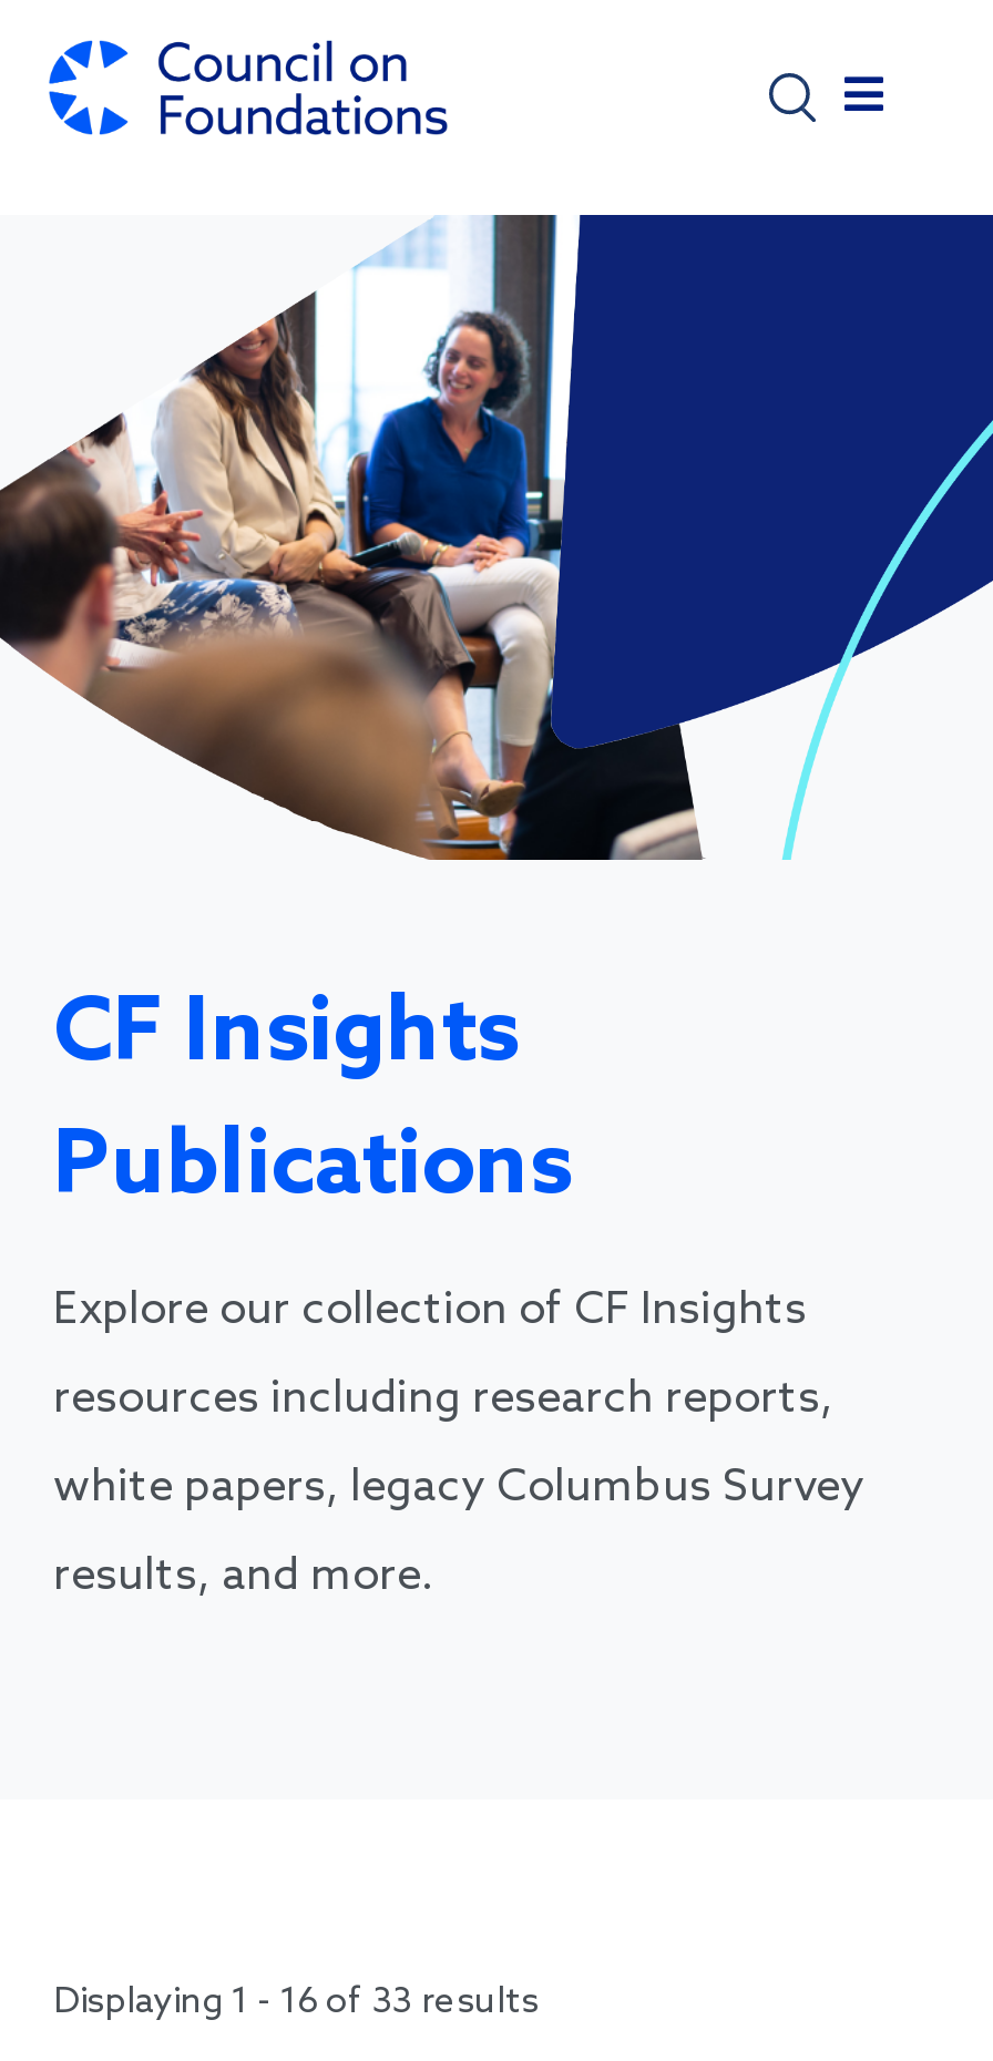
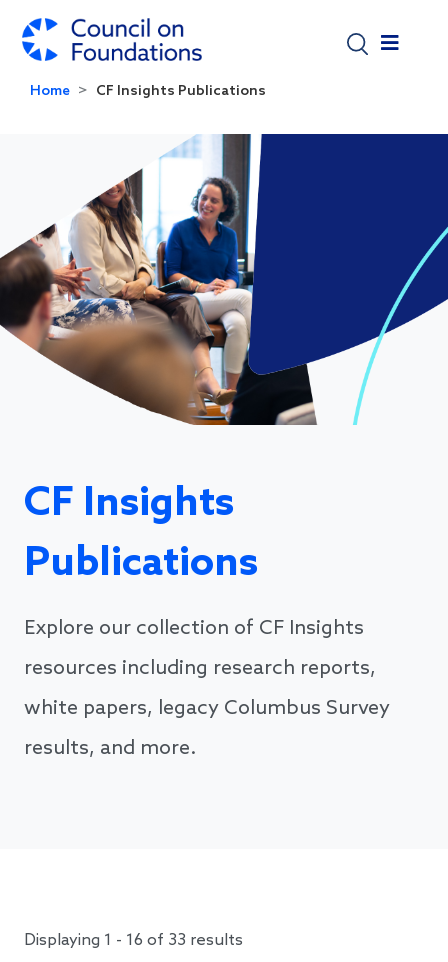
+ Home
+ CF Insights Publications
